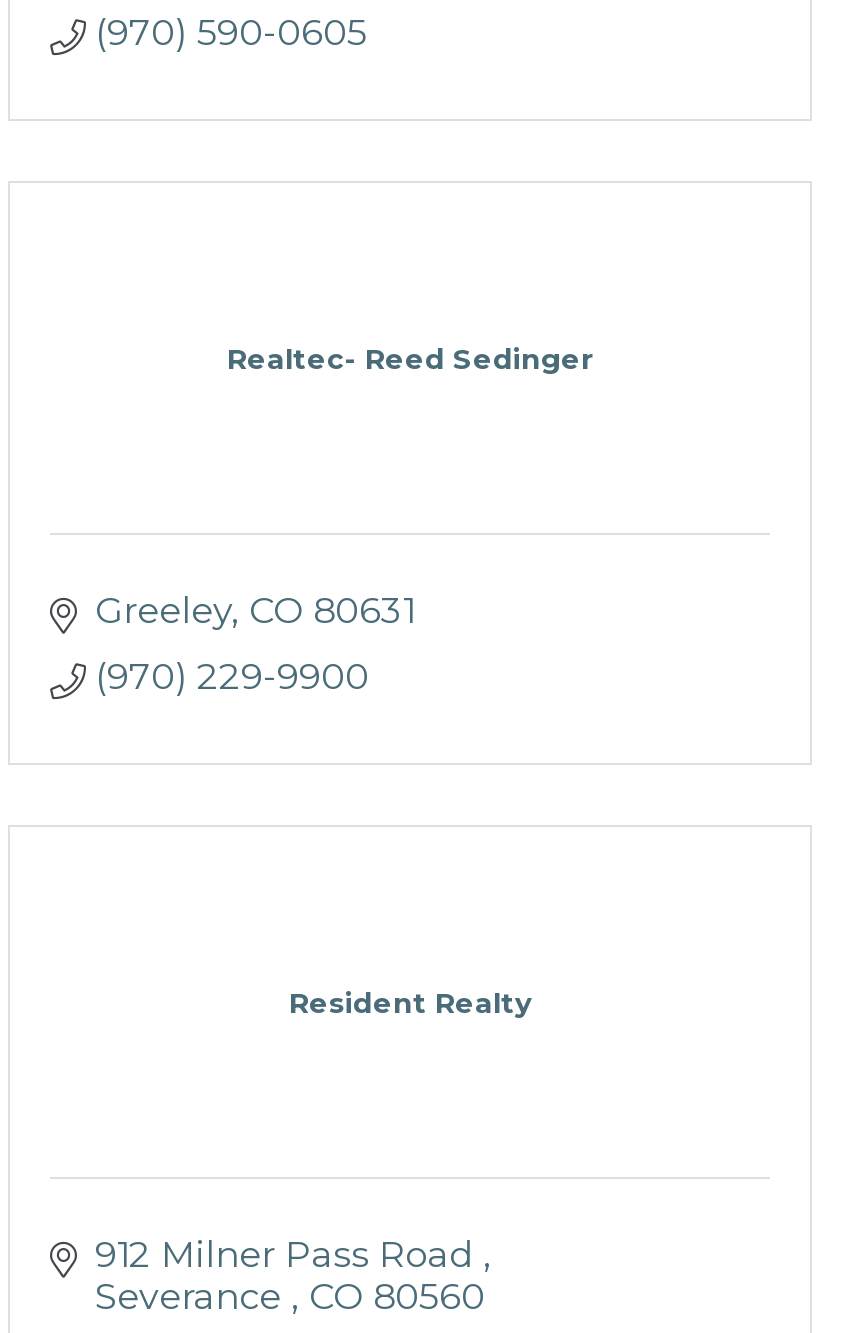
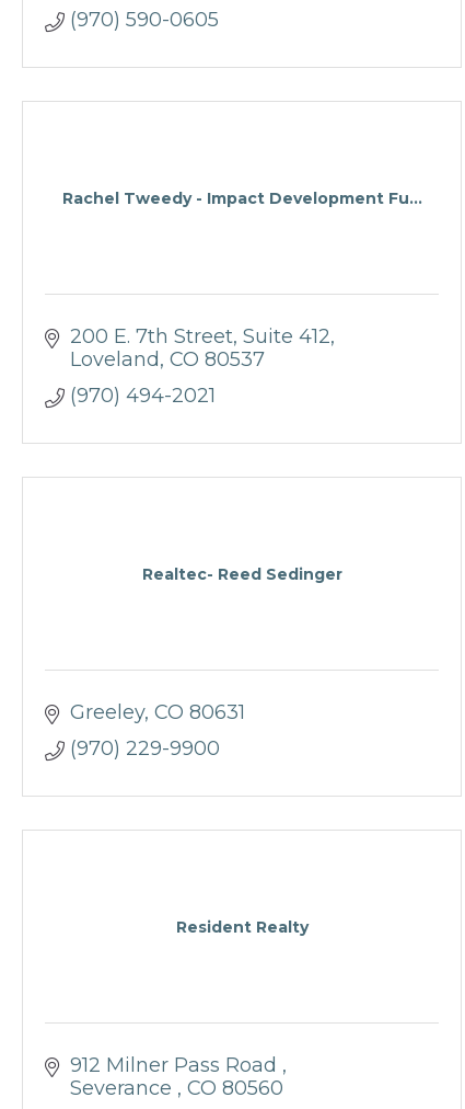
+ Rachel Tweedy - Impact Development Fu...

+ 200 E. 7th Street Suite 412
+ Loveland CO 80537
+ (970) 494-2021
